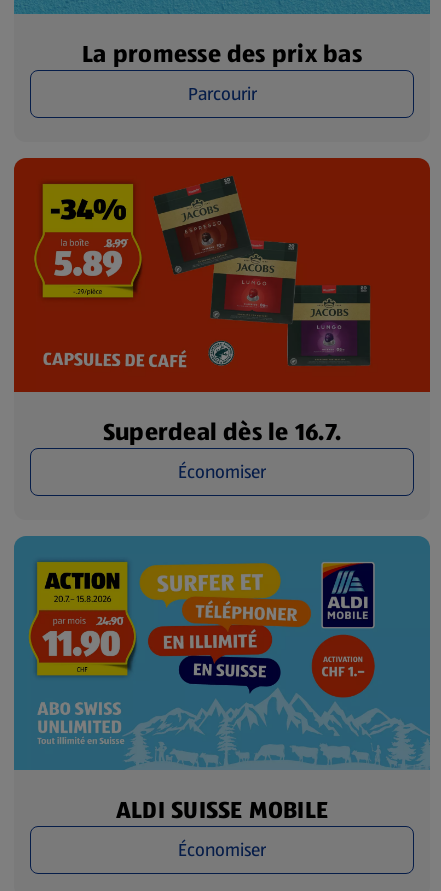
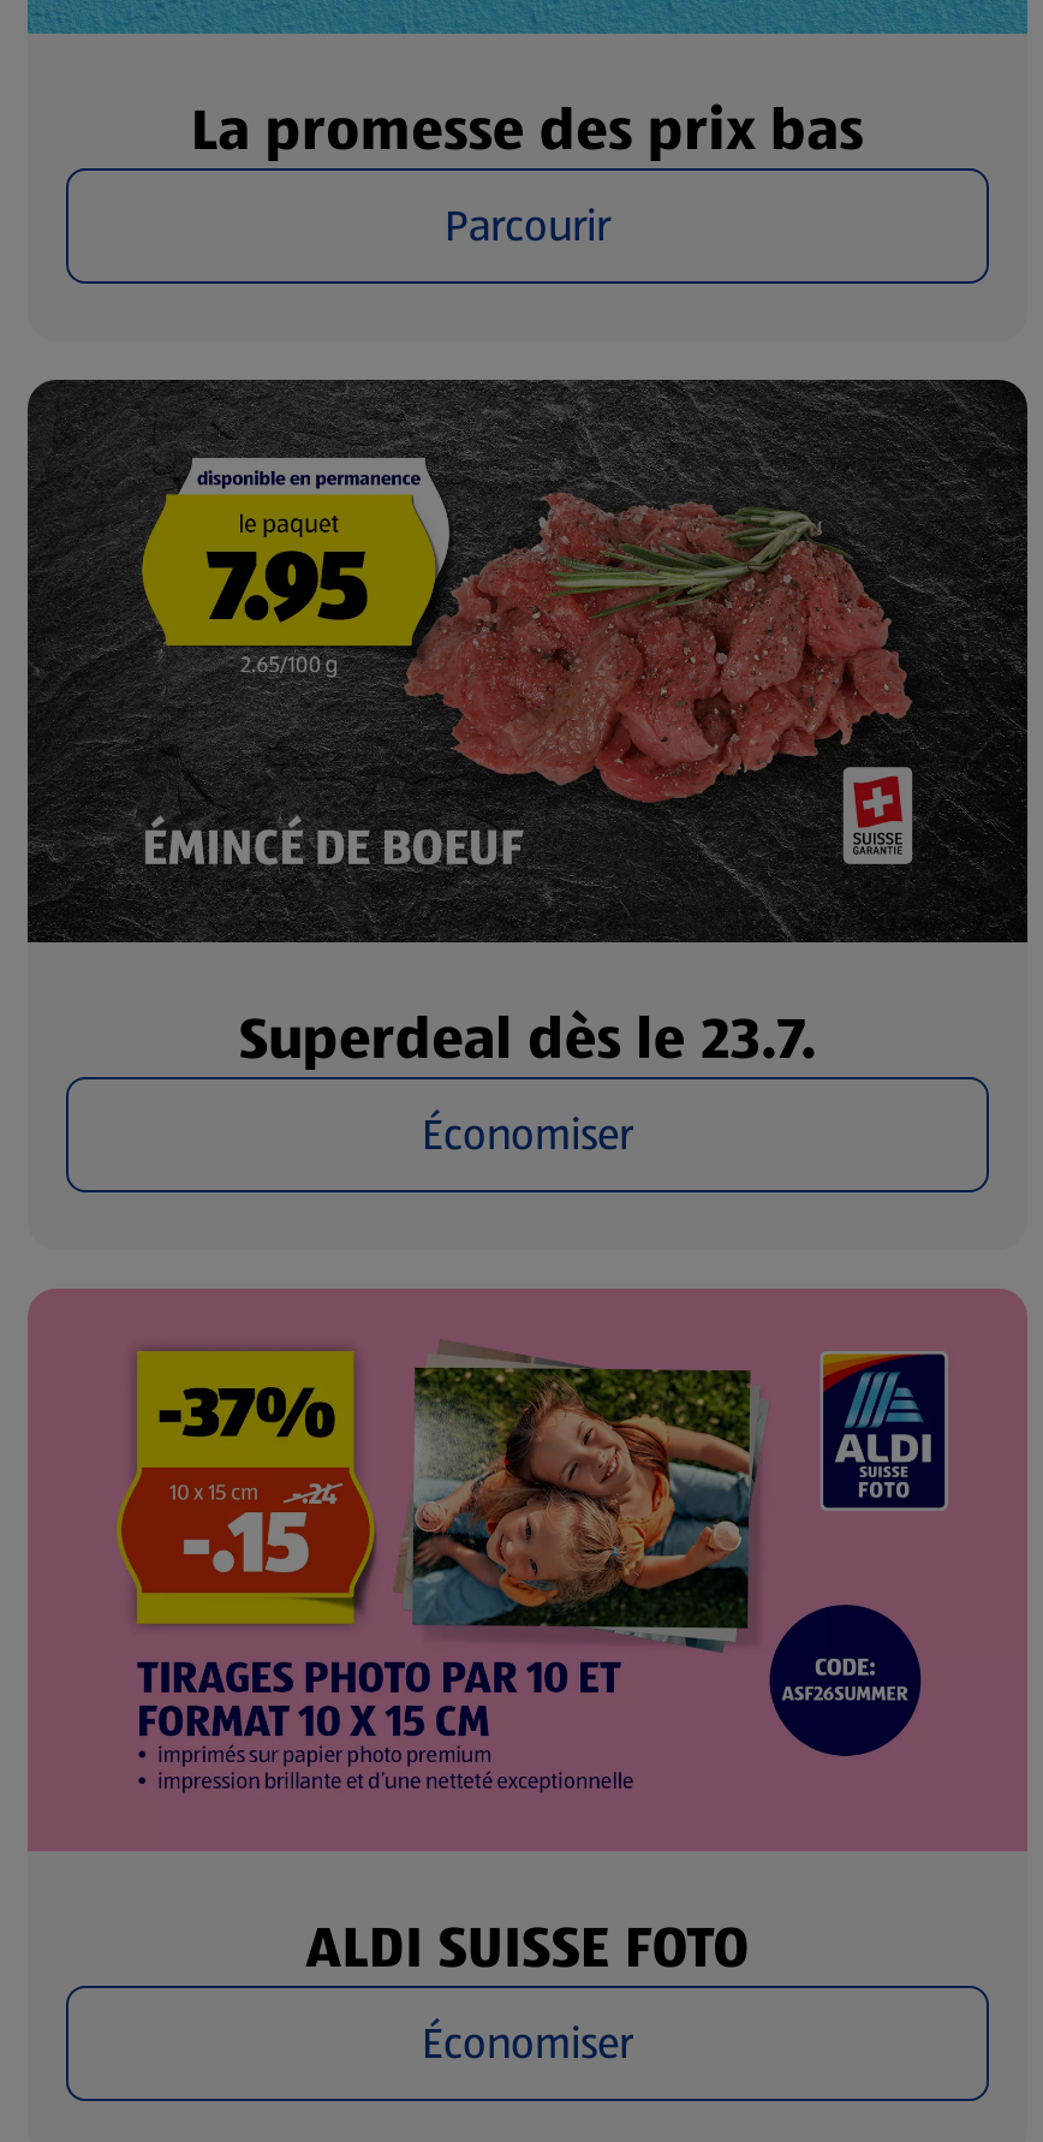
- [image]
- Superdeal dès le 16.7.
+ [image]
+ Superdeal dès le 23.7.

- [image]
- ALDI SUISSE MOBILE
+ [image]
+ ALDI SUISSE FOTO
